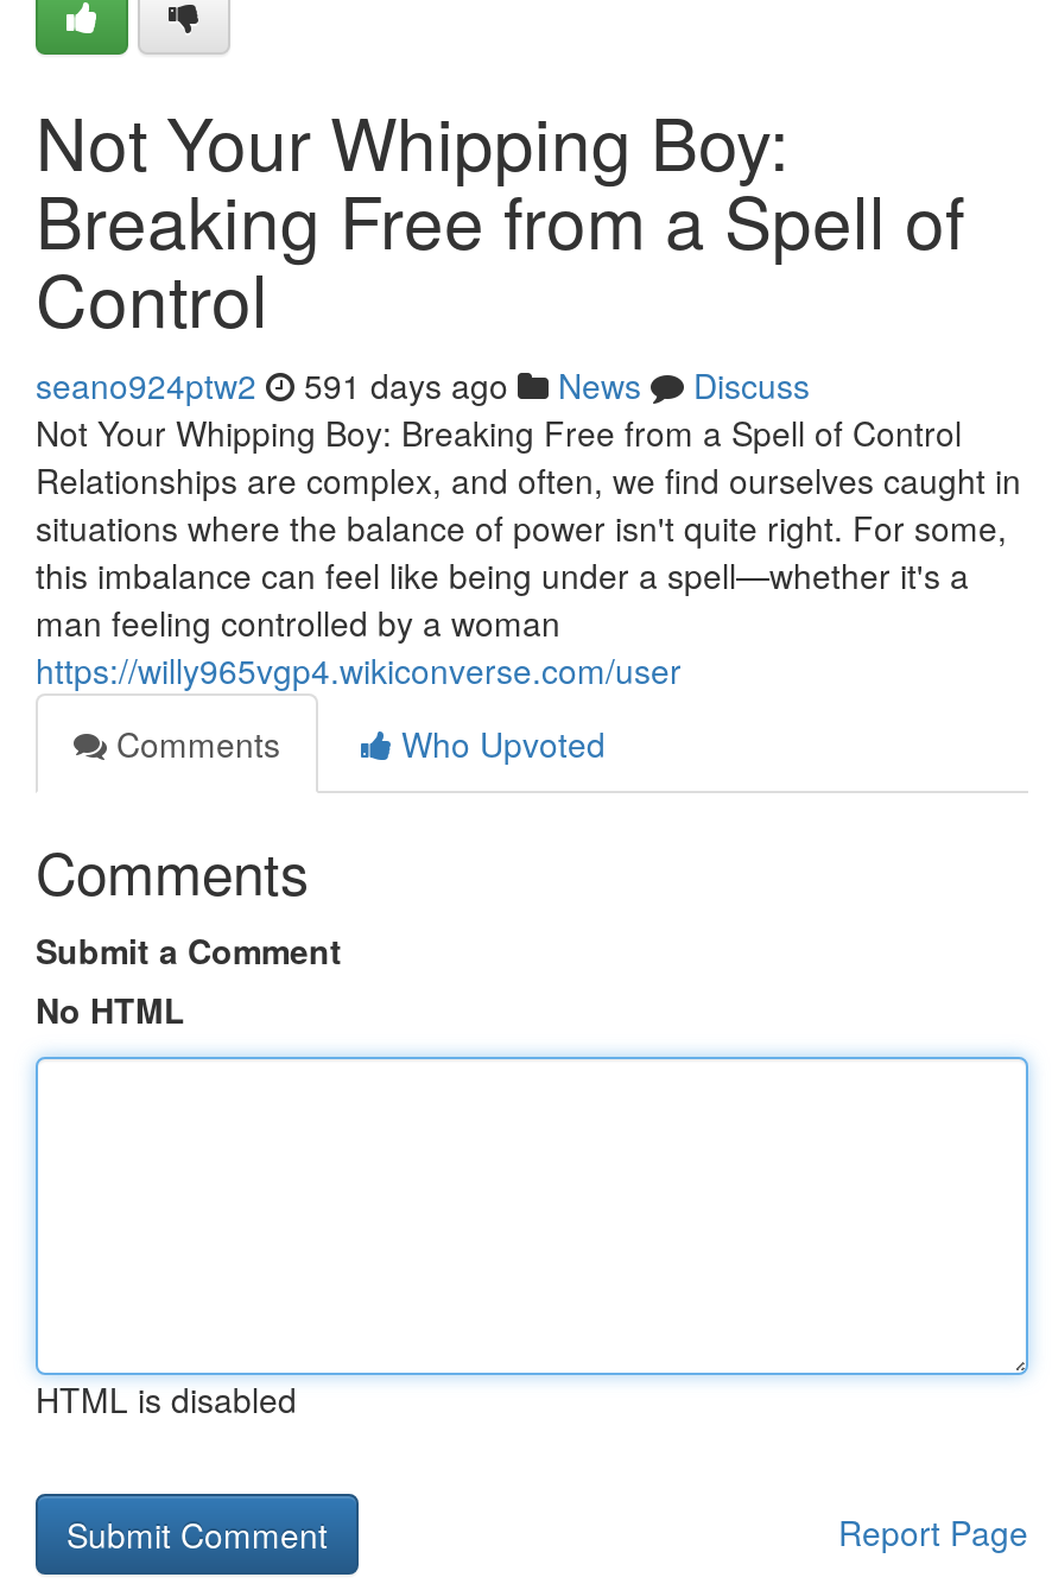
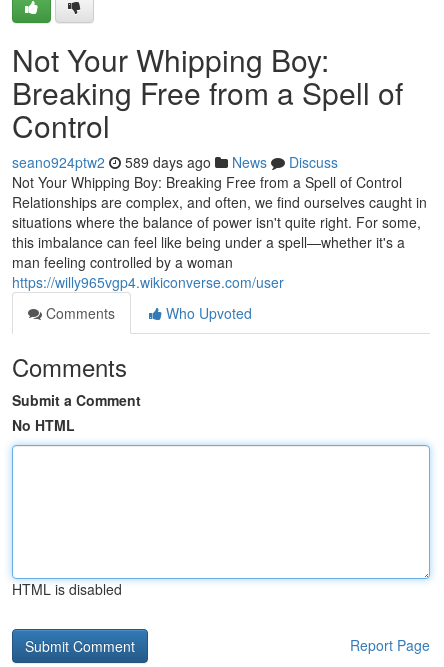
- seano924ptw2 591 days ago News Discuss
+ seano924ptw2 589 days ago News Discuss
